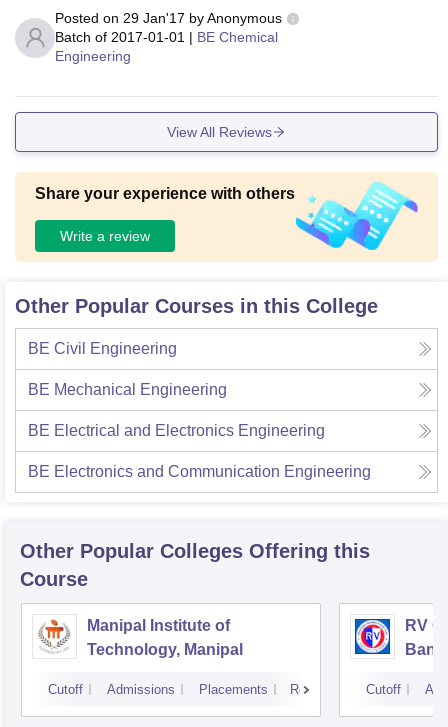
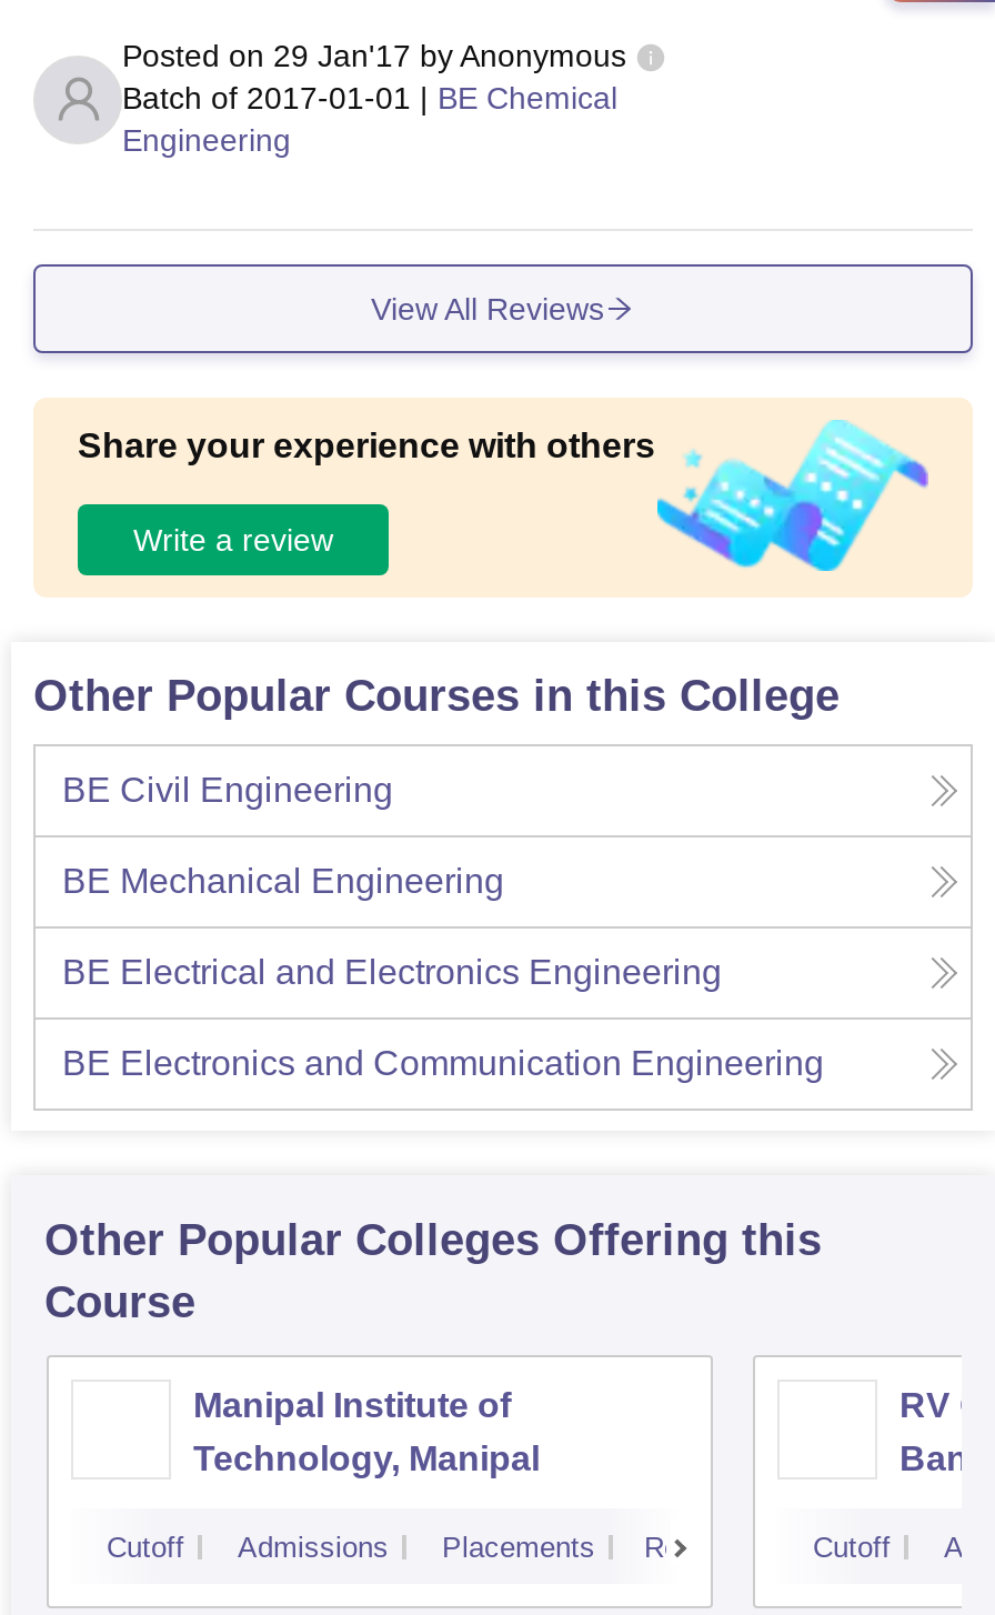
- [image]

- [image]
